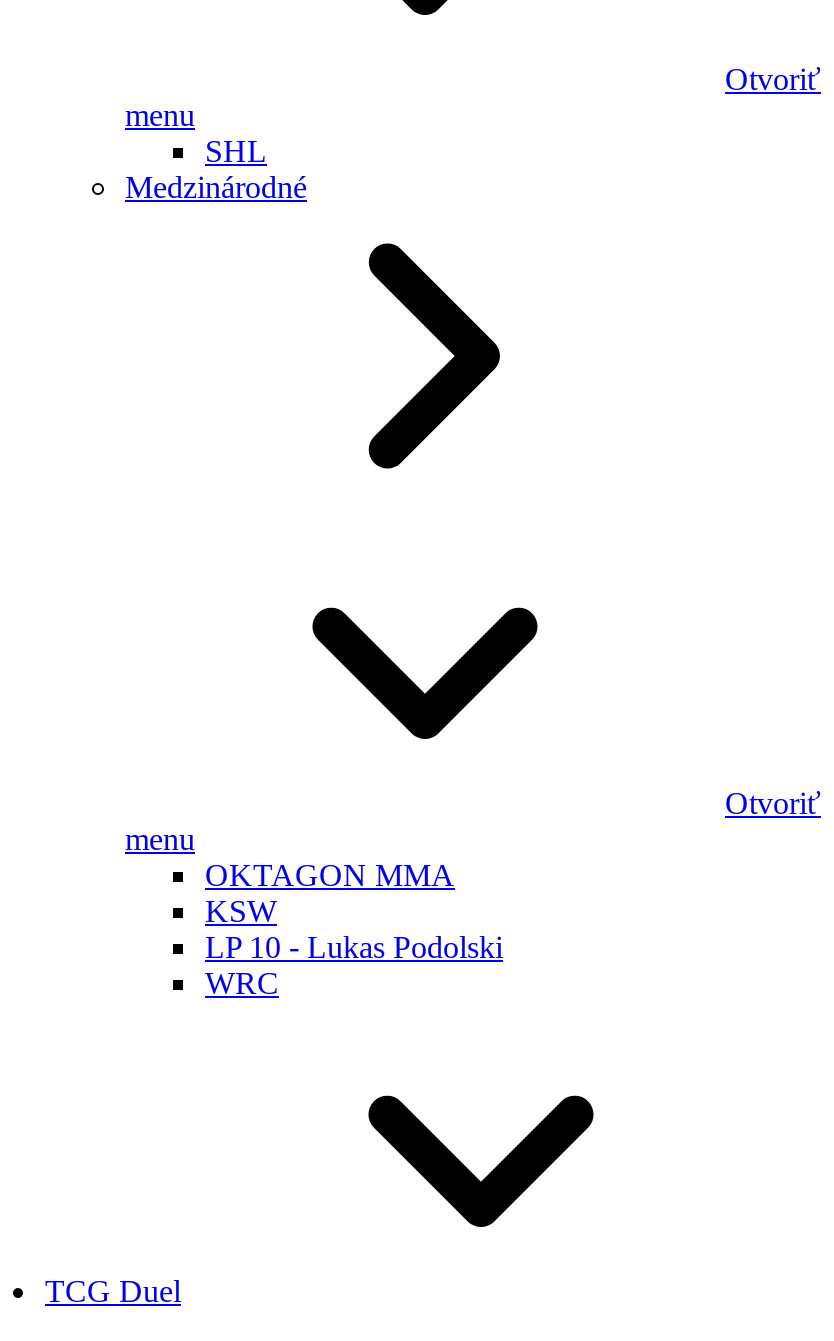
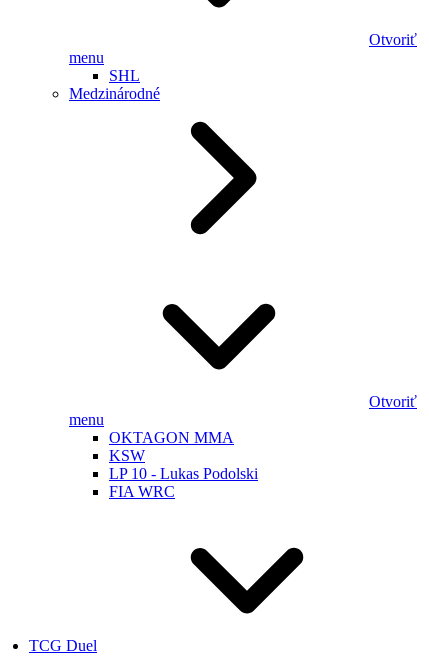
- WRC
+ FIA WRC
